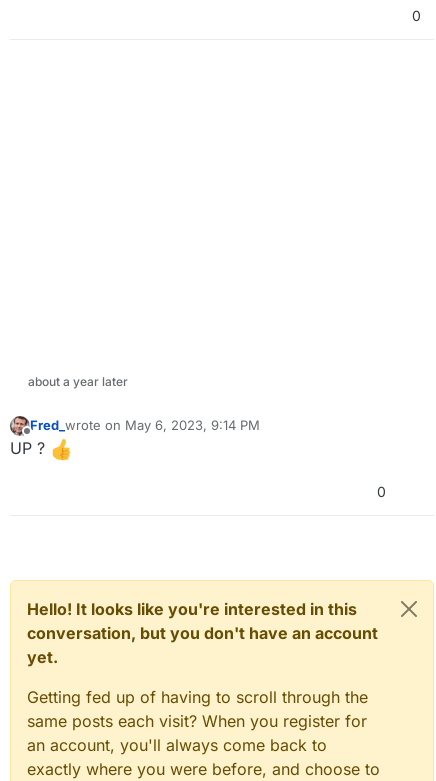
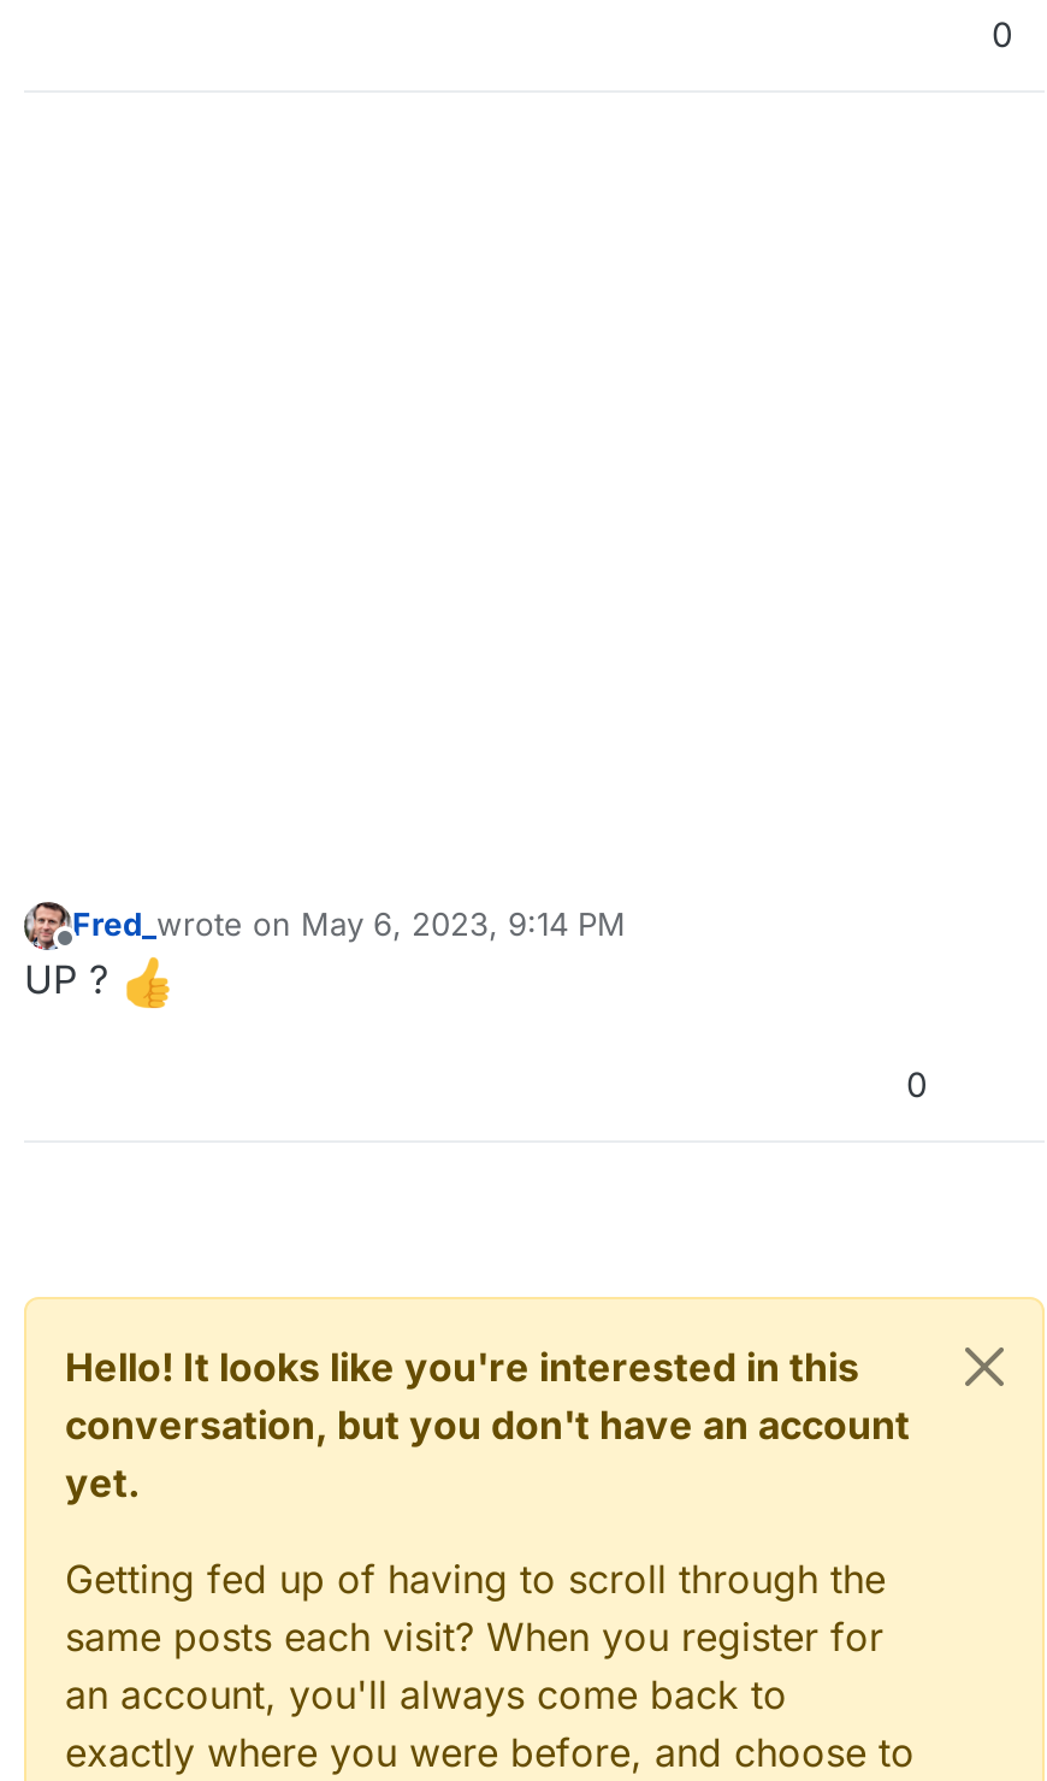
- about a year later
